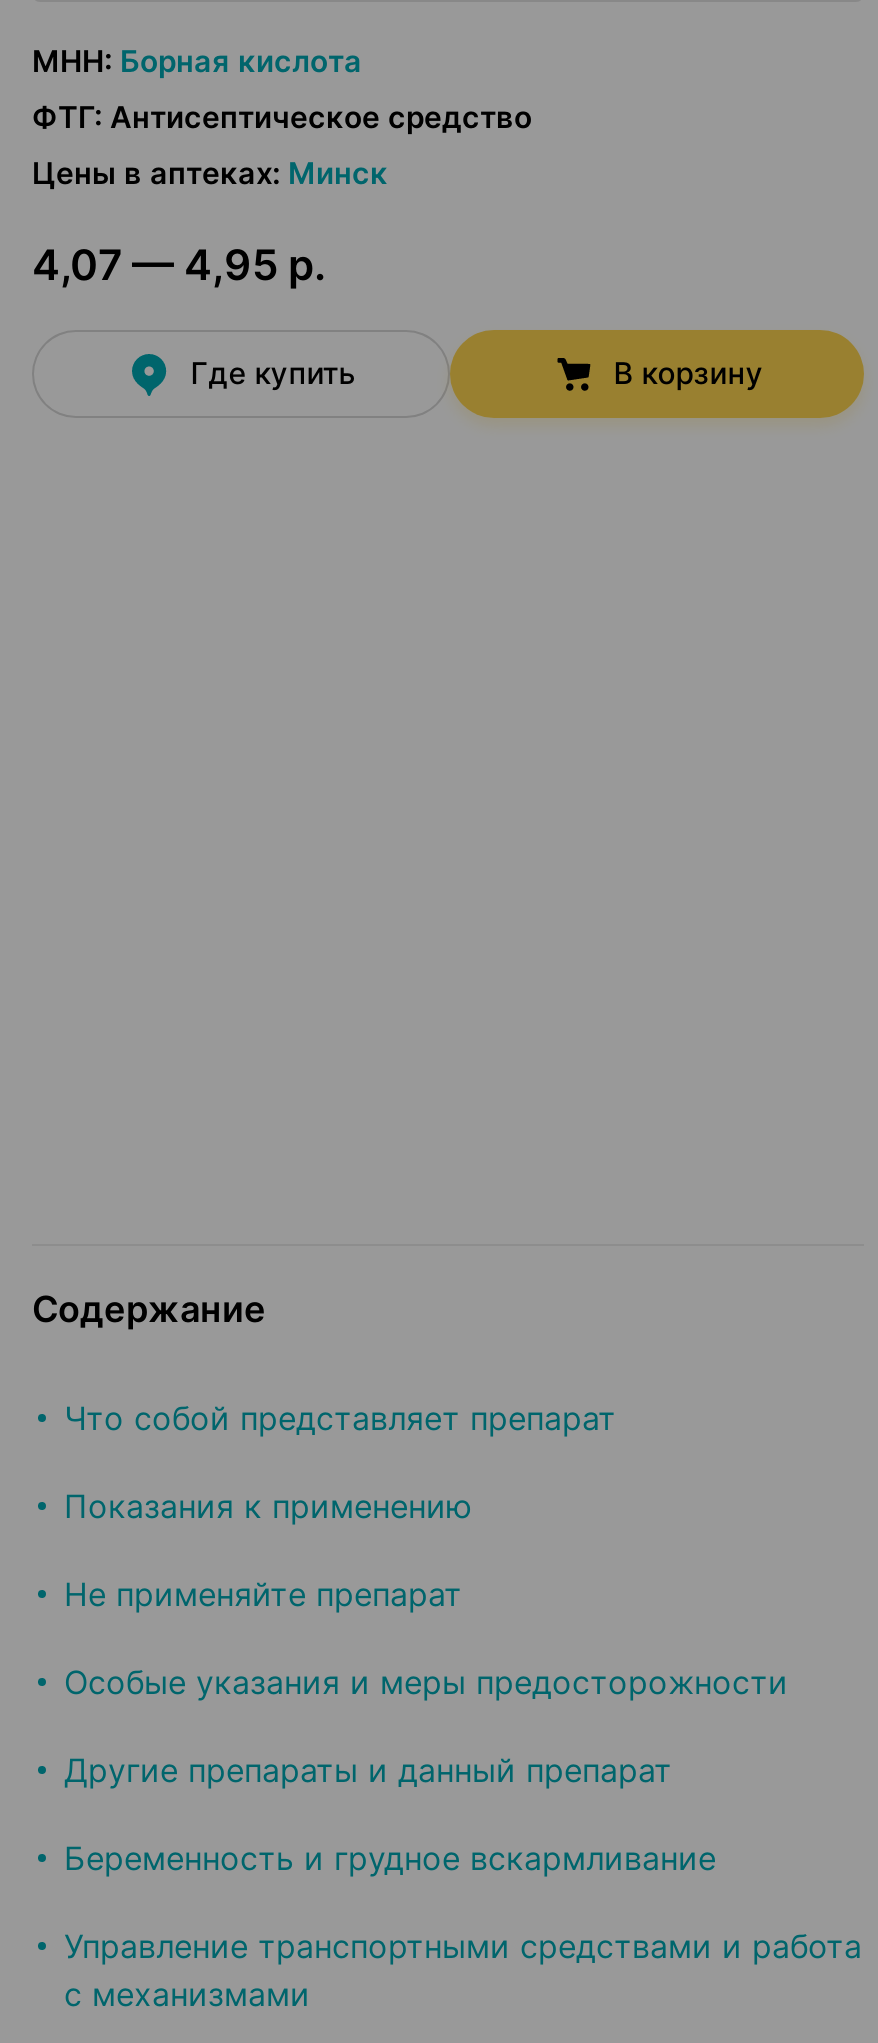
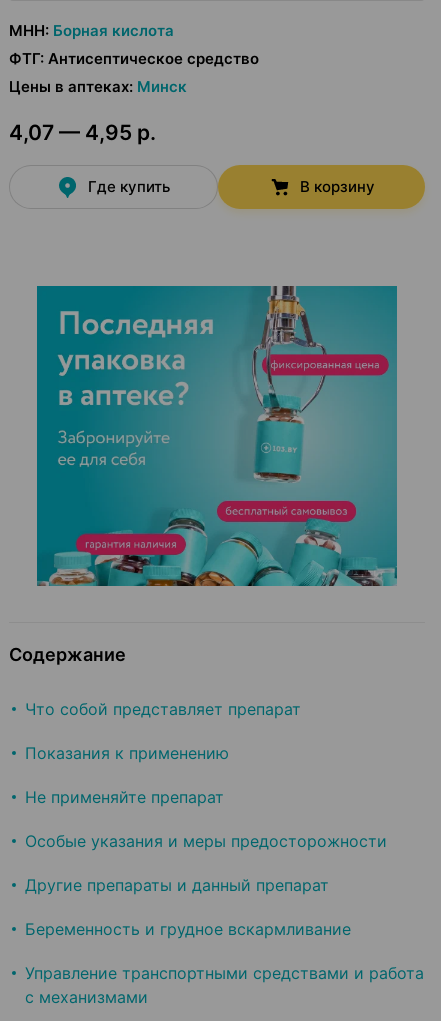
+ [image]
